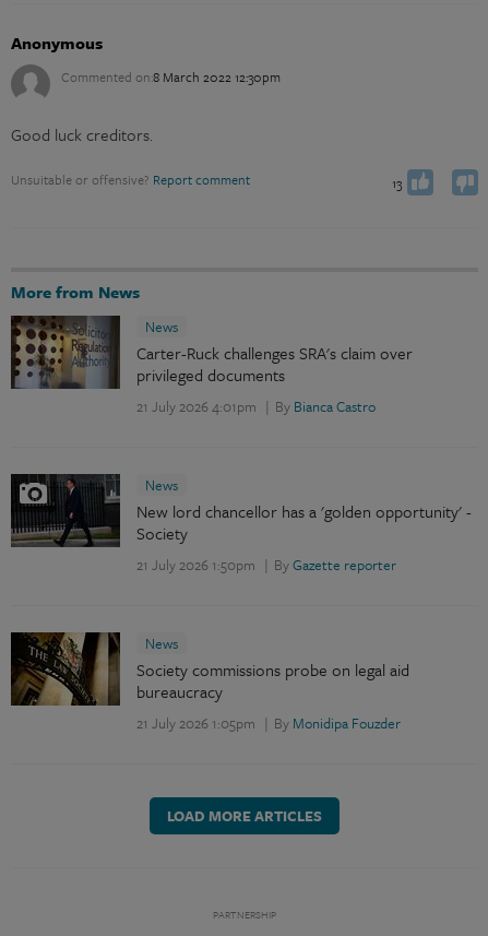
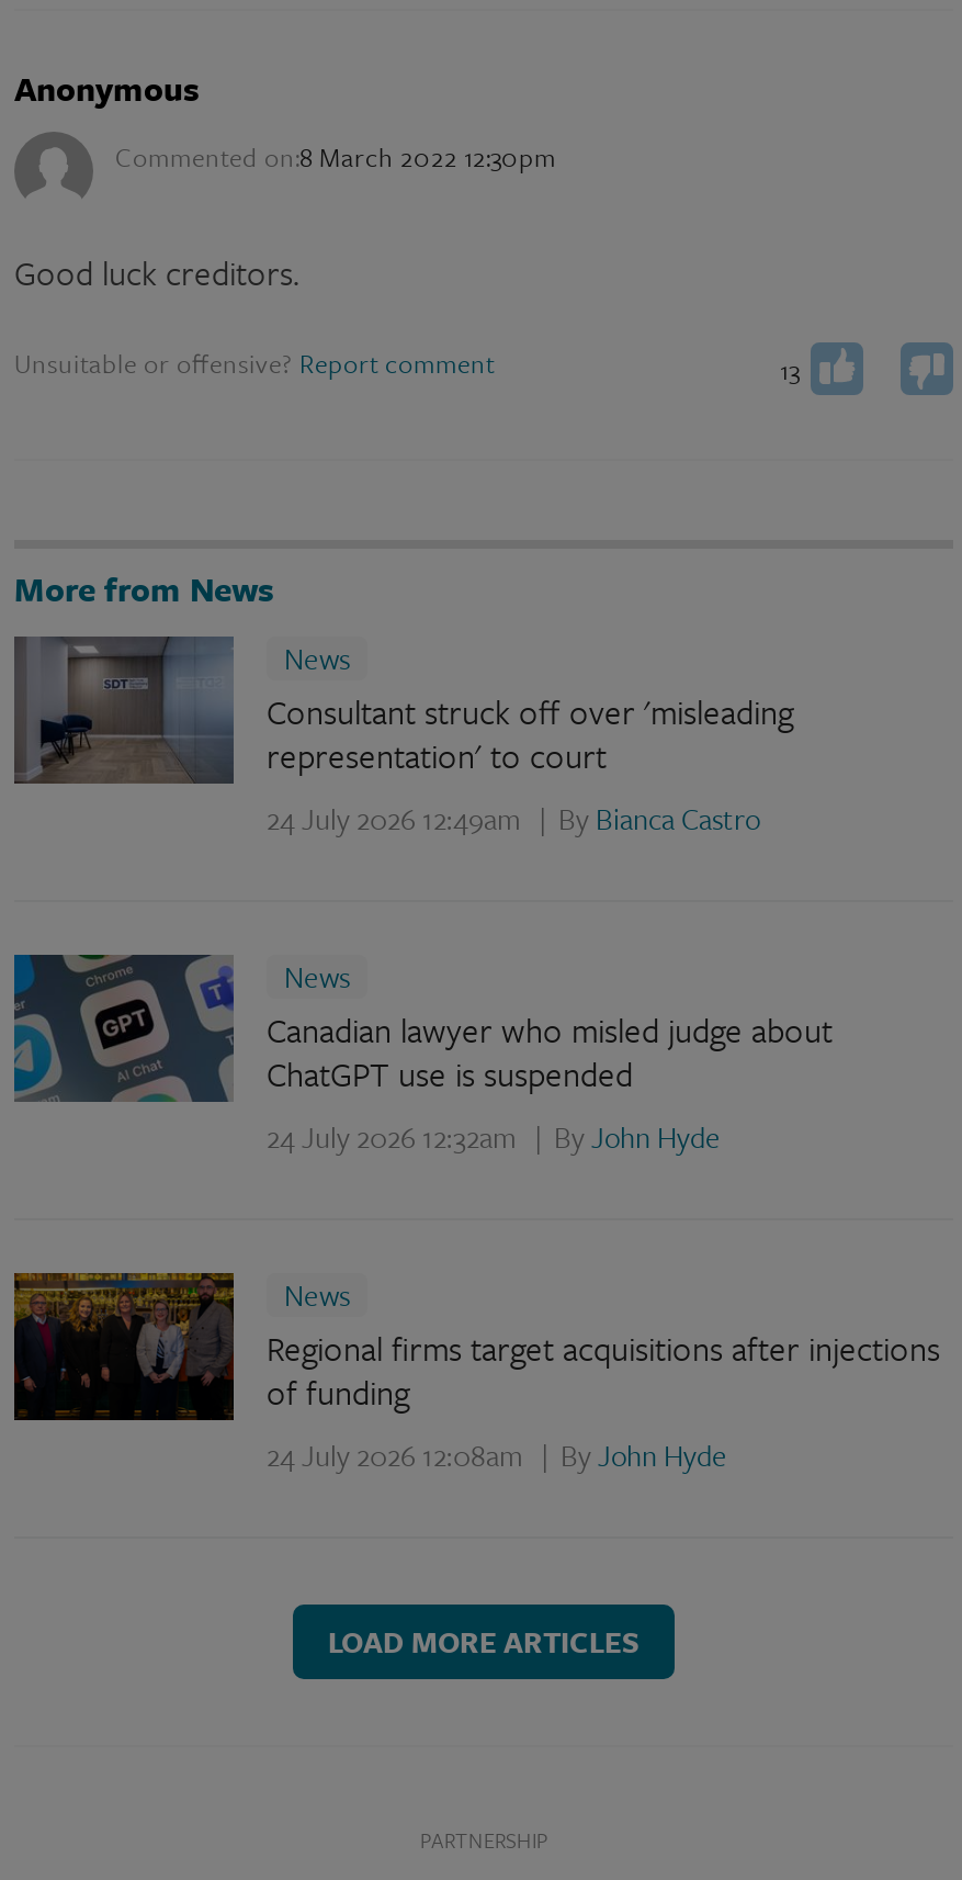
- [image]
- Carter-Ruck challenges SRA's claim over
- privileged documents
- 21 July 2026 4:01pm
+ [image]
+ Consultant struck off over 'misleading
+ representation' to court
+ 24 July 2026 12:49am

- [image]
- New lord chancellor has a 'golden opportunity' -
- Society
- 21 July 2026 1:50pm
- ByGazette reporter
+ [image]
+ Canadian lawyer who misled judge about
+ ChatGPT use is suspended
+ 24 July 2026 12:32am
+ ByJohn Hyde

- [image]
- Society commissions probe on legal aid
- bureaucracy
- 21 July 2026 1:05pm
- ByMonidipa Fouzder
+ [image]
+ Regional firms target acquisitions after injections
+ of funding
+ 24 July 2026 12:08am
+ ByJohn Hyde
